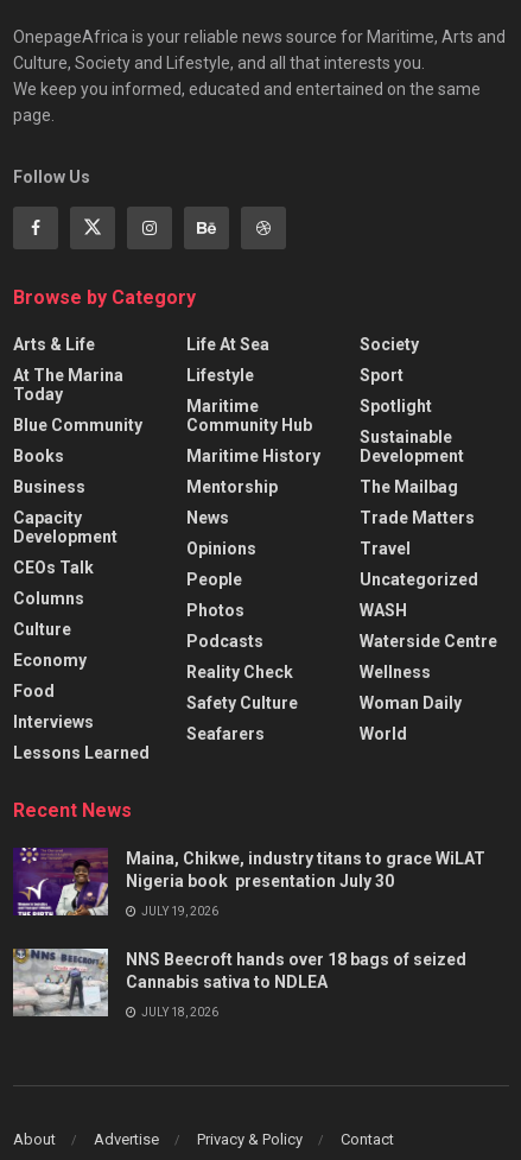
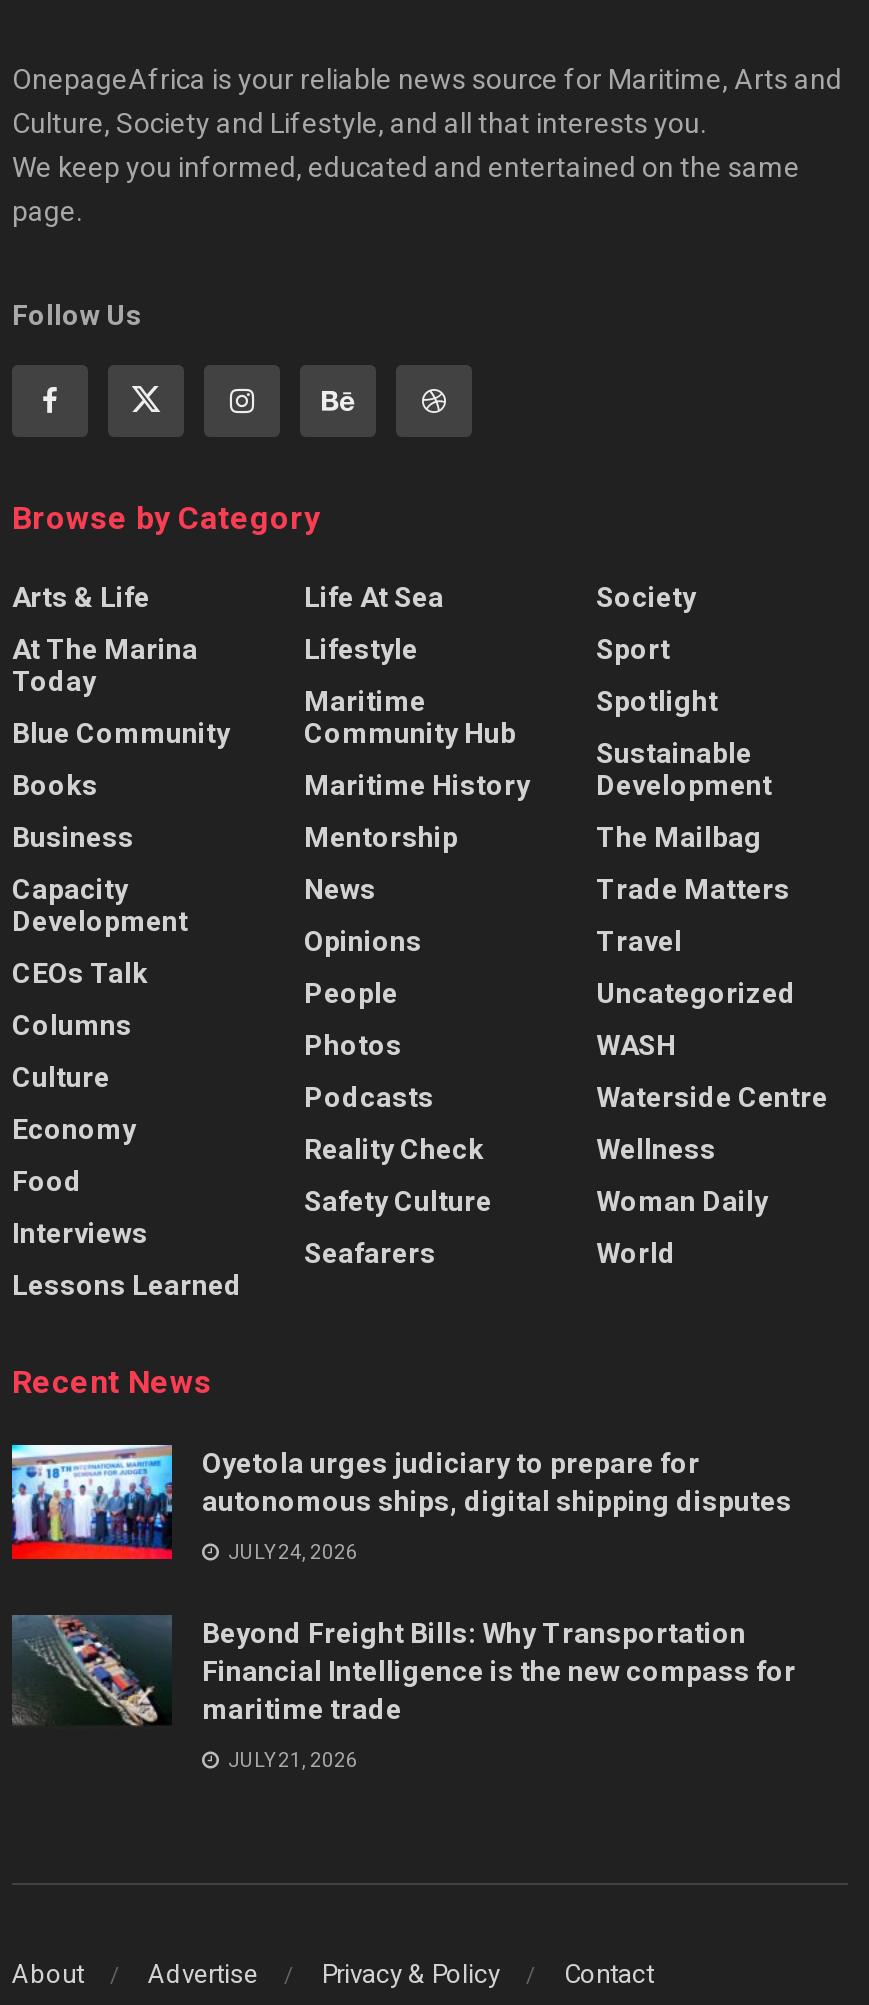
- [image]
- Maina, Chikwe, industry titans to grace WiLAT
- Nigeria book presentation July 30
+ [image]
+ Oyetola urges judiciary to prepare for
+ autonomous ships, digital shipping disputes

- JULY 19, 2026
+ JULY 24, 2026

- [image]
- NNS Beecroft hands over 18 bags of seized
- Cannabis sativa to NDLEA
+ [image]
+ Beyond Freight Bills: Why Transportation
+ Financial Intelligence is the new compass for
+ maritime trade

- JULY 18, 2026
+ JULY 21, 2026
